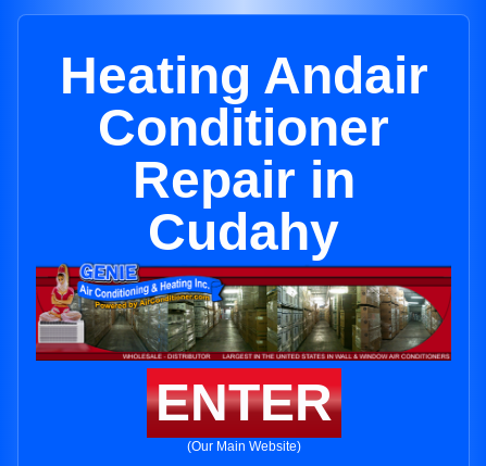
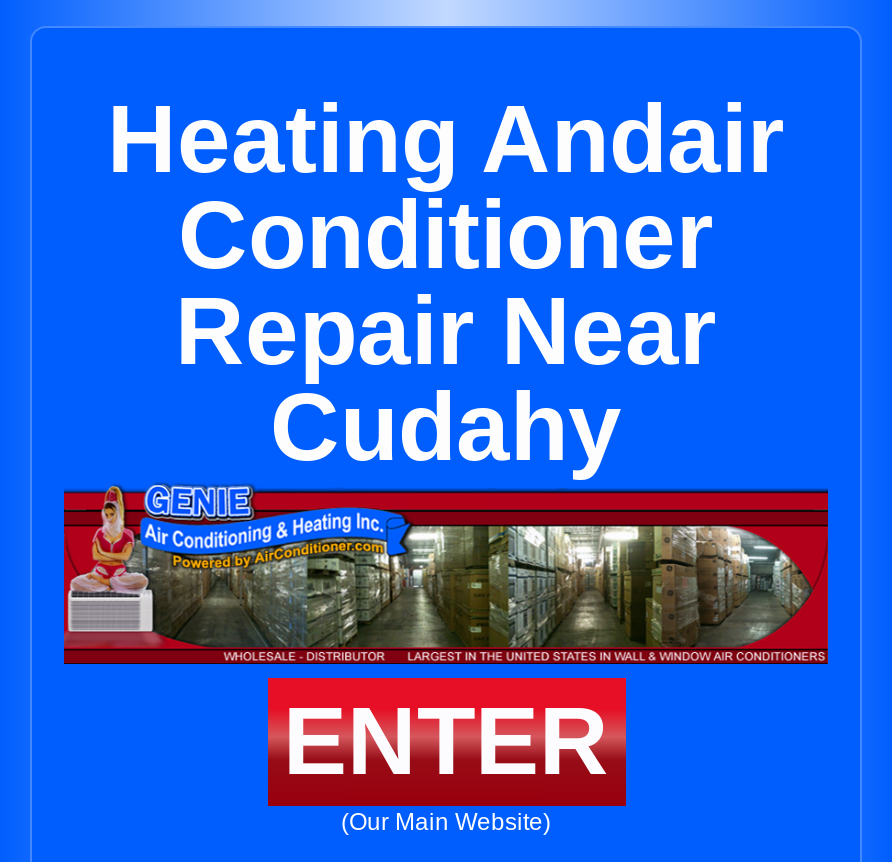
- Repair in
+ Repair Near
